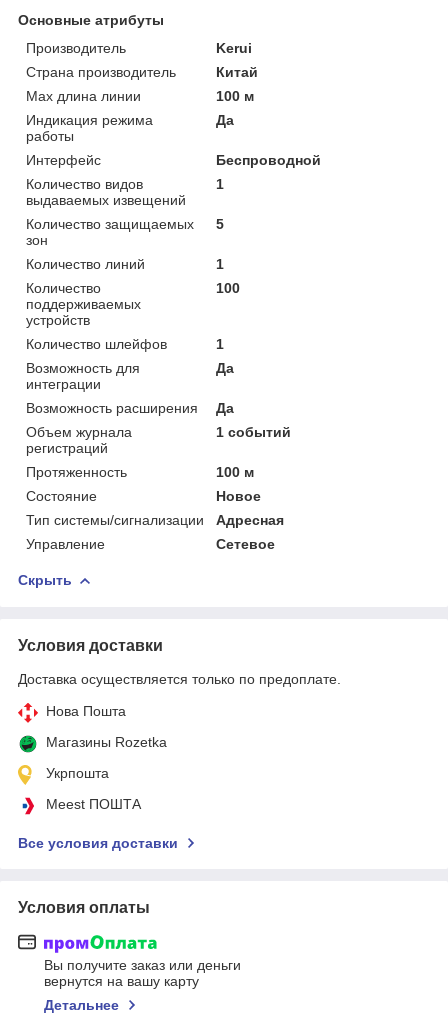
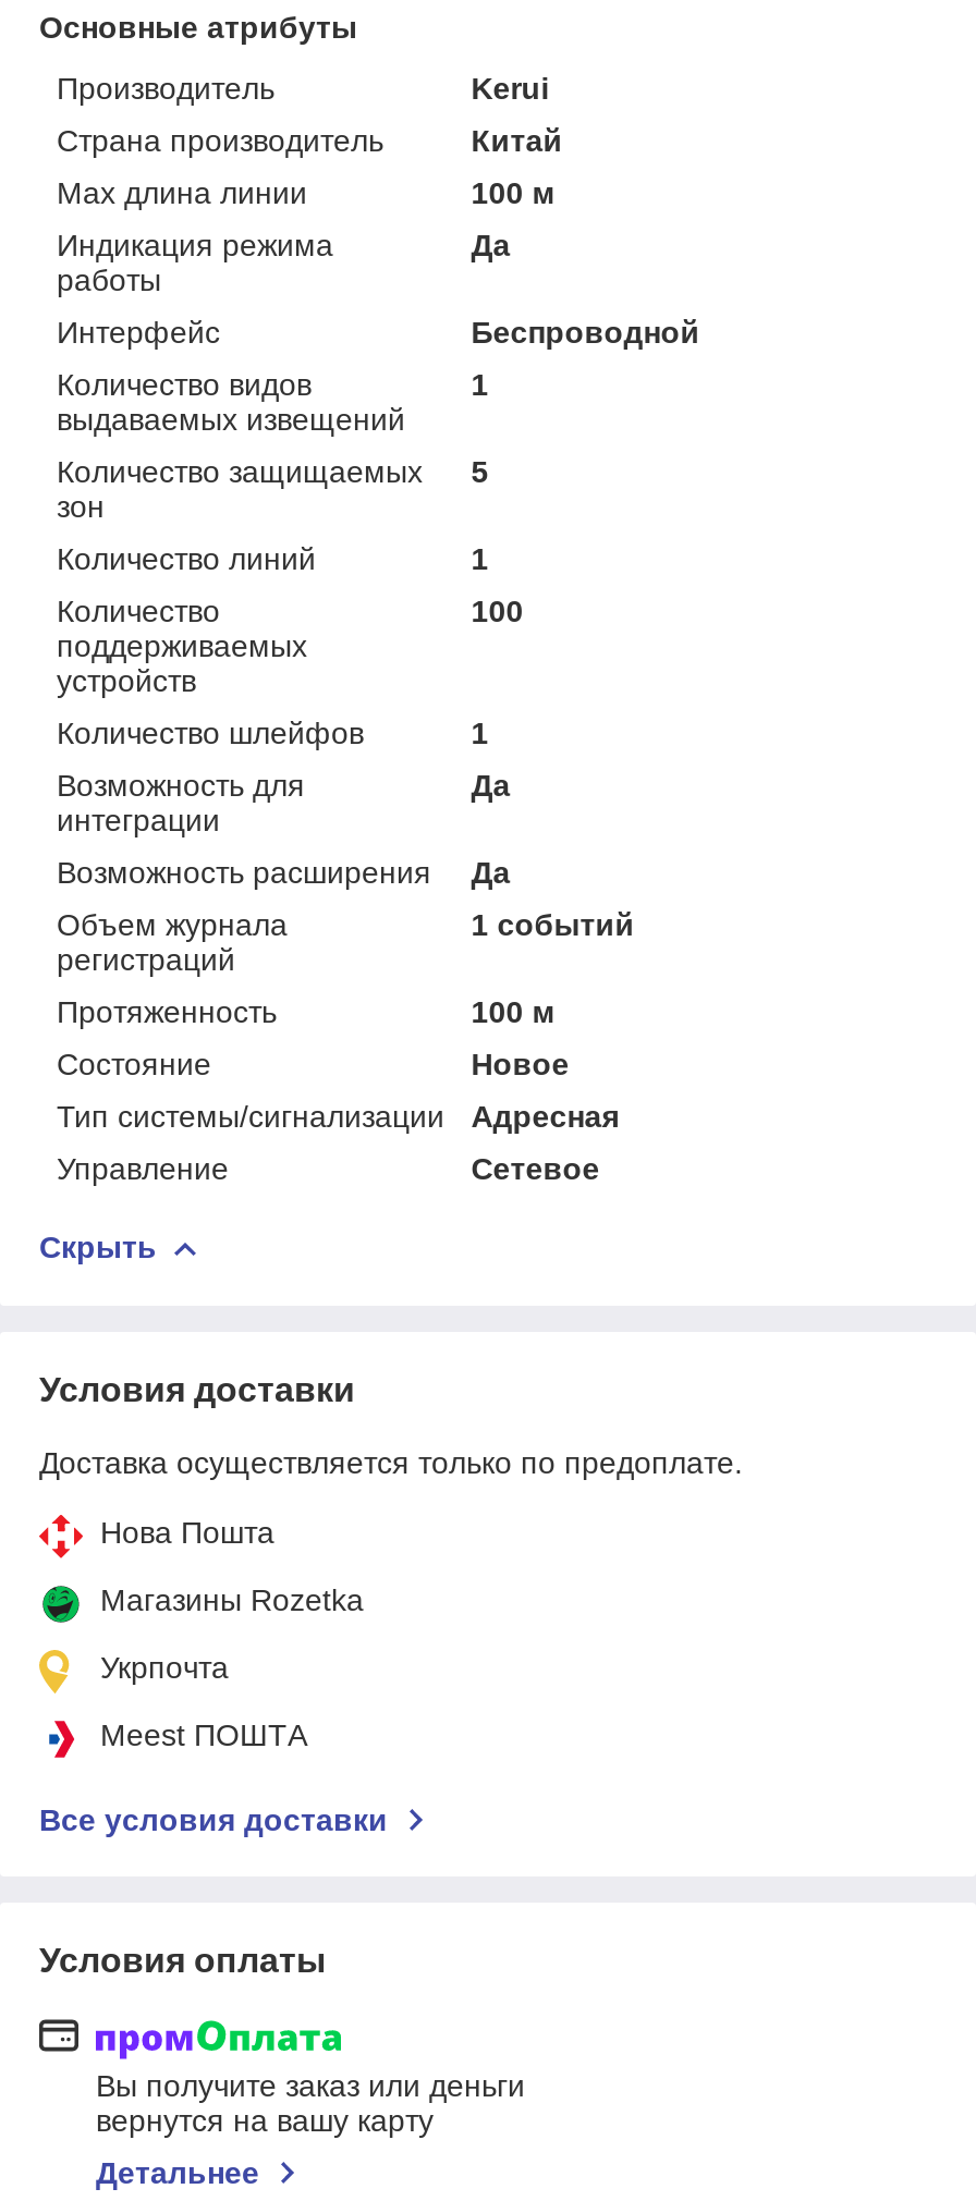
- Укрпошта
+ Укрпочта
